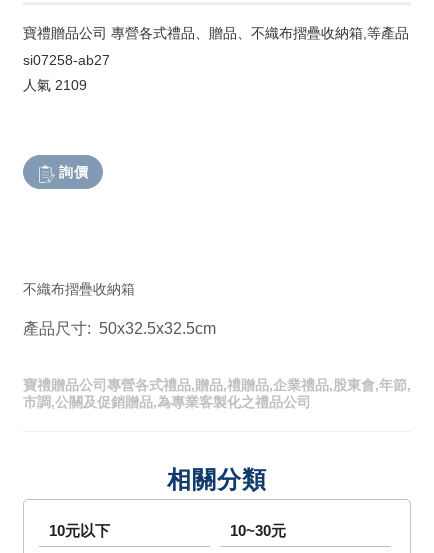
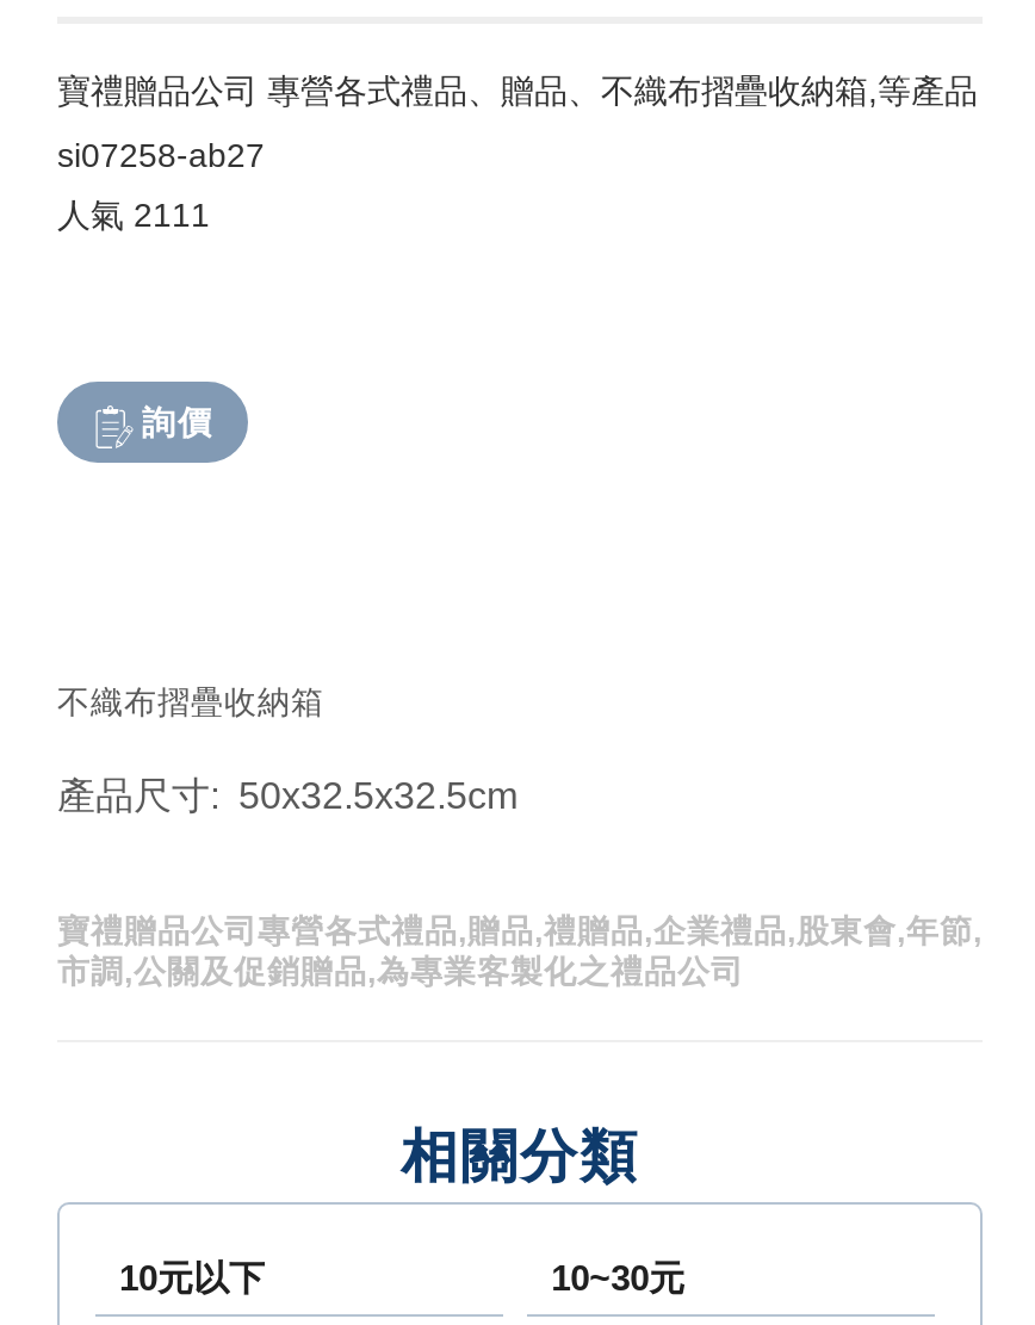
- 人氣2109
+ 人氣2111
